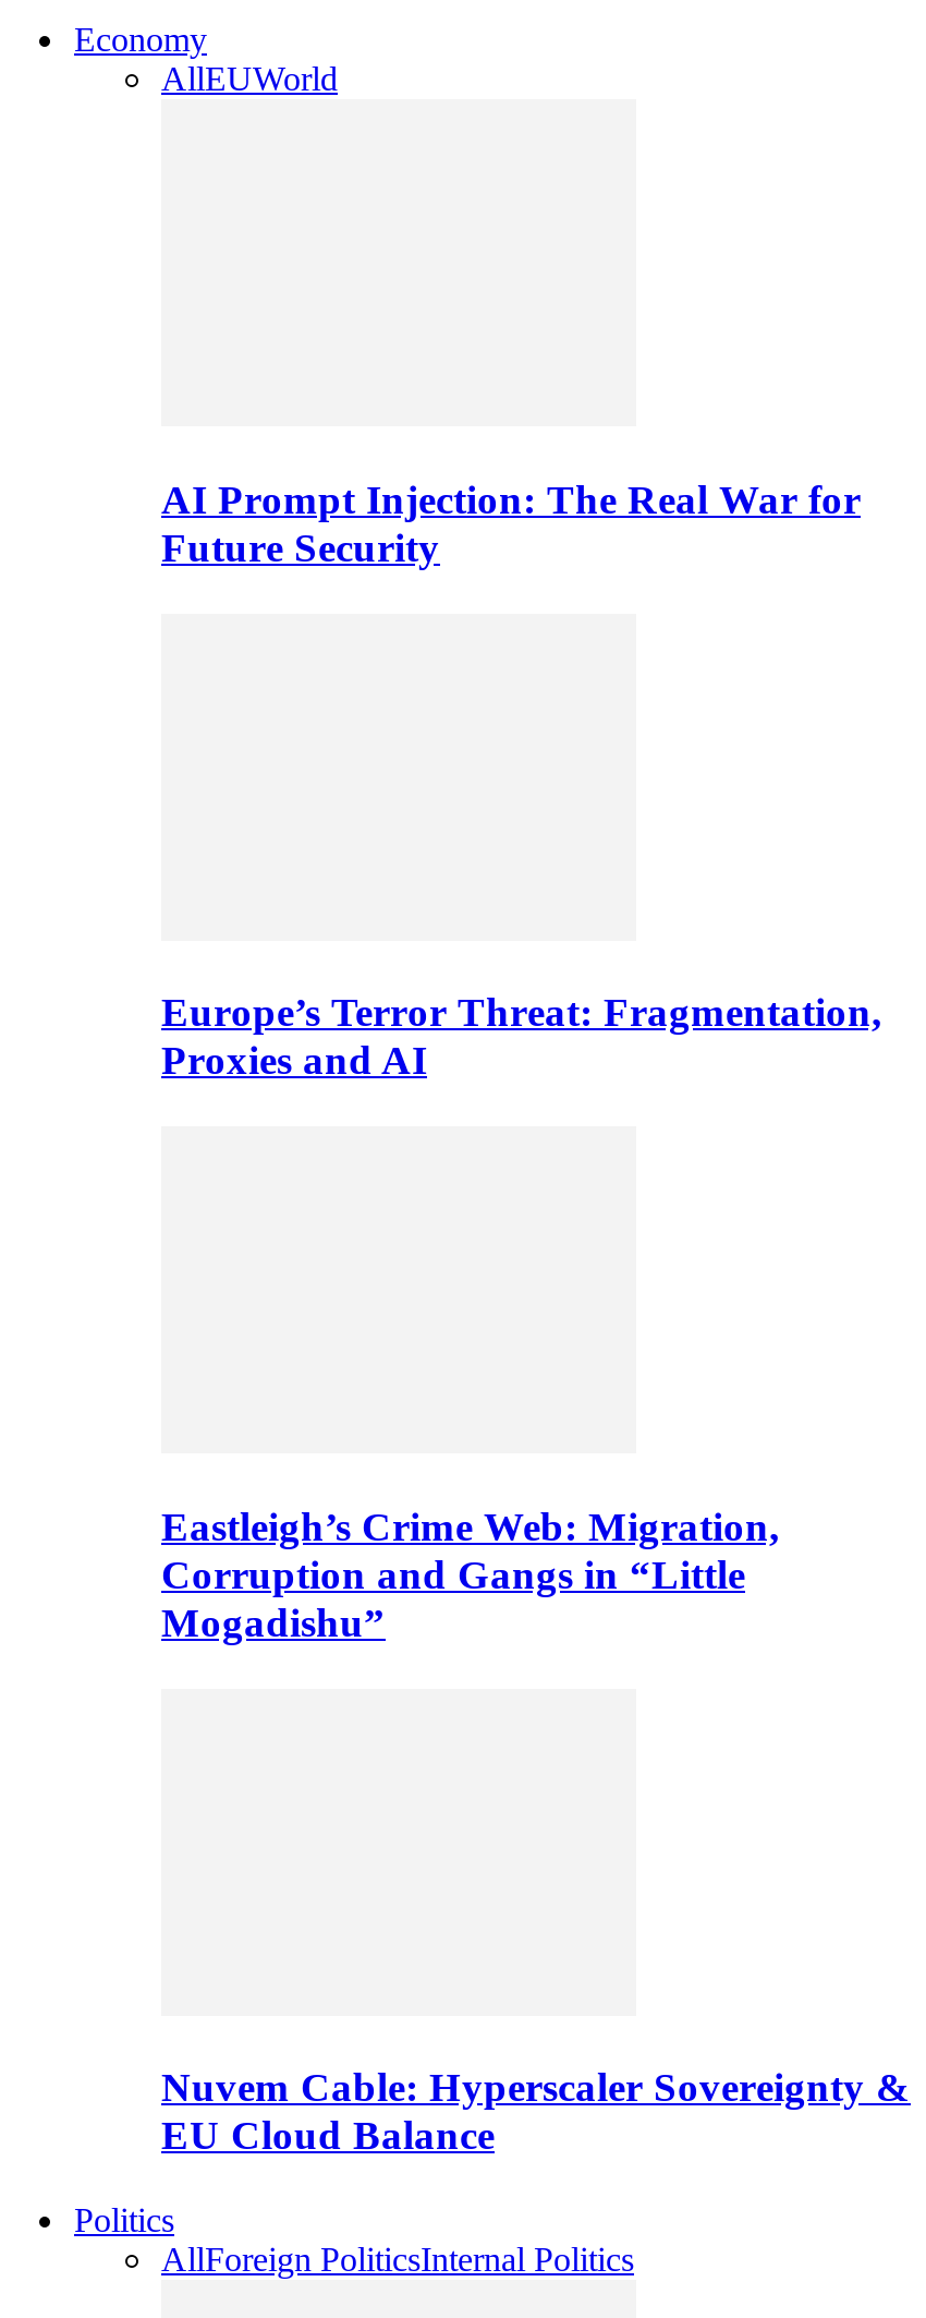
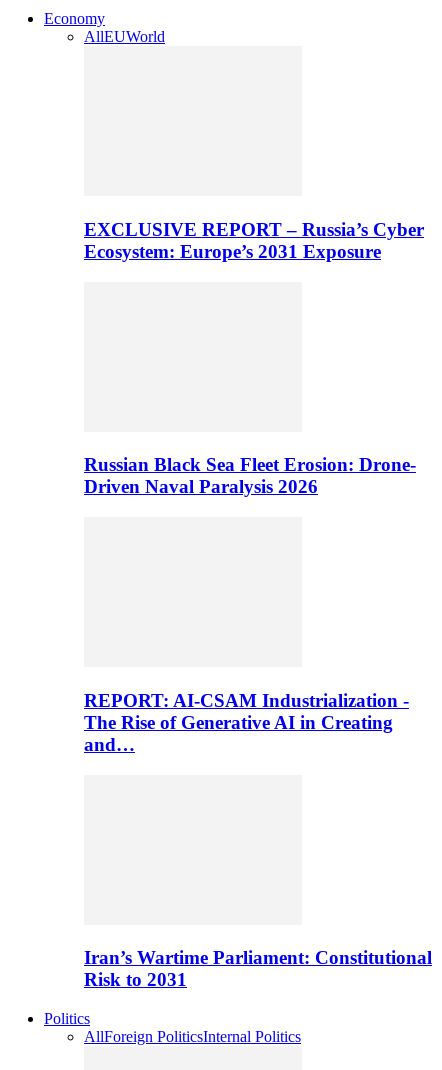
- AI Prompt Injection: The Real War for
- Future Security
+ EXCLUSIVE REPORT – Russia’s Cyber
+ Ecosystem: Europe’s 2031 Exposure

- Europe’s Terror Threat: Fragmentation,
- Proxies and AI
+ Russian Black Sea Fleet Erosion: Drone-
+ Driven Naval Paralysis 2026

- Eastleigh’s Crime Web: Migration,
- Corruption and Gangs in “Little
- Mogadishu”
+ REPORT: AI-CSAM Industrialization -
+ The Rise of Generative AI in Creating
+ and…

- Nuvem Cable: Hyperscaler Sovereignty &
- EU Cloud Balance
+ Iran’s Wartime Parliament: Constitutional
+ Risk to 2031
